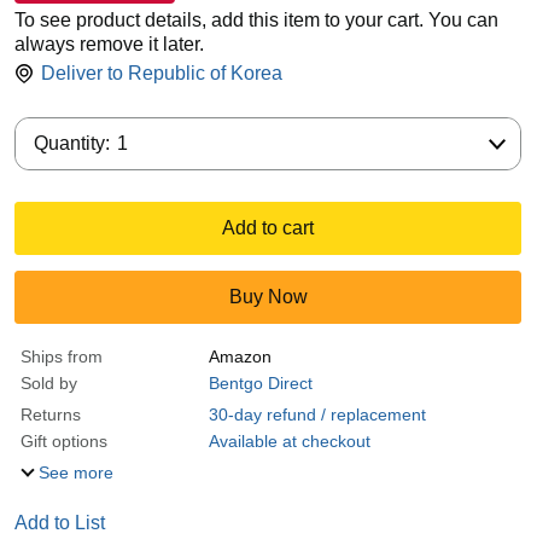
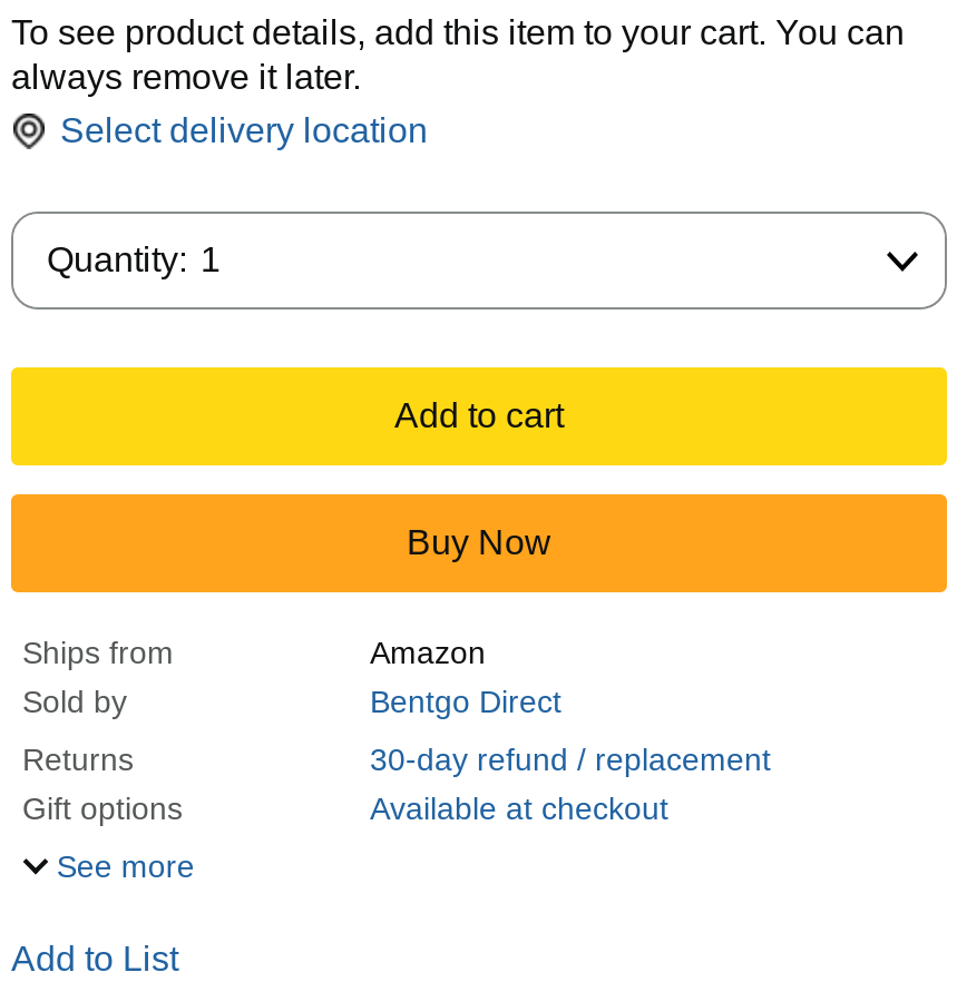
- Deliver to Republic of Korea
+ Select delivery location
